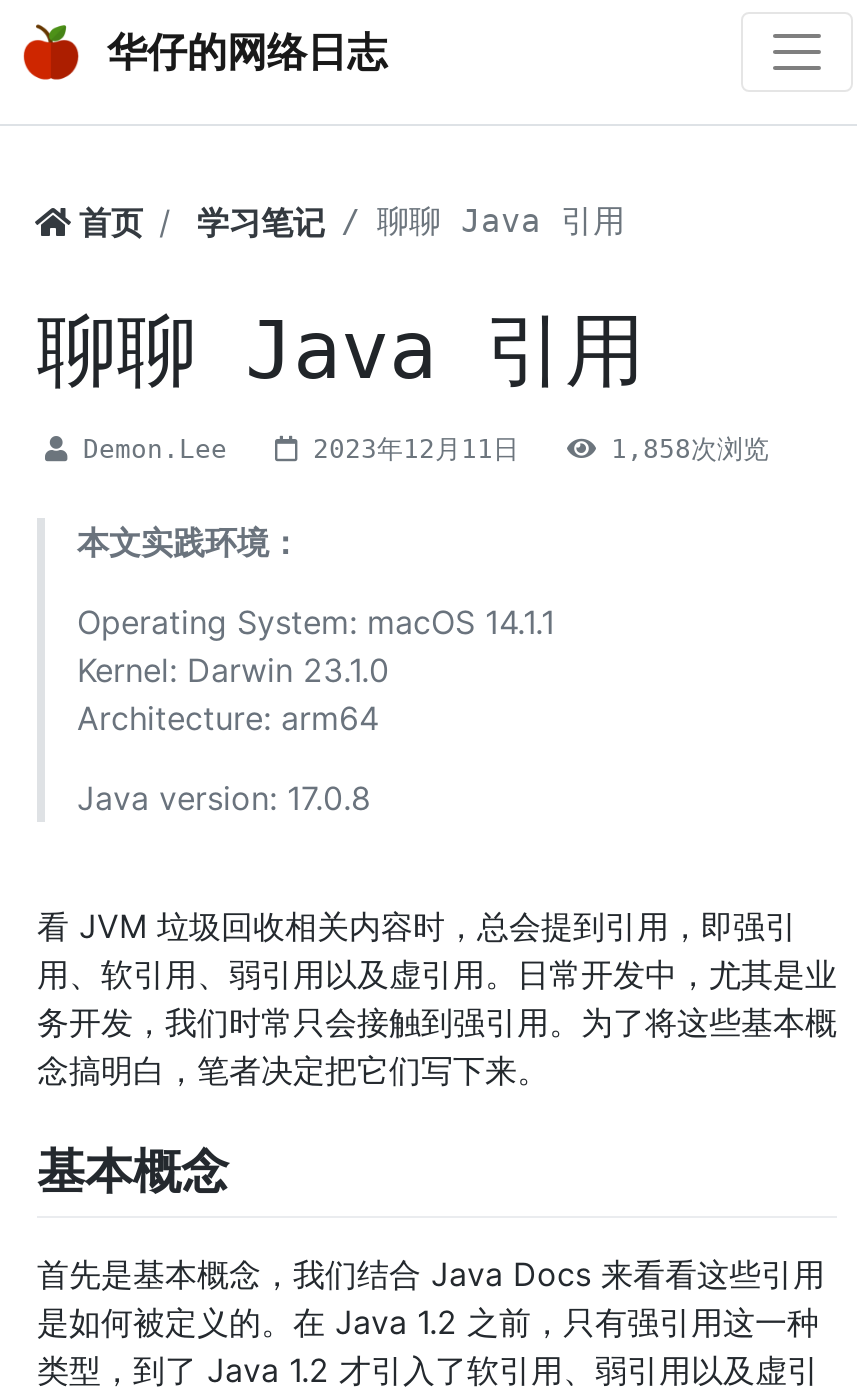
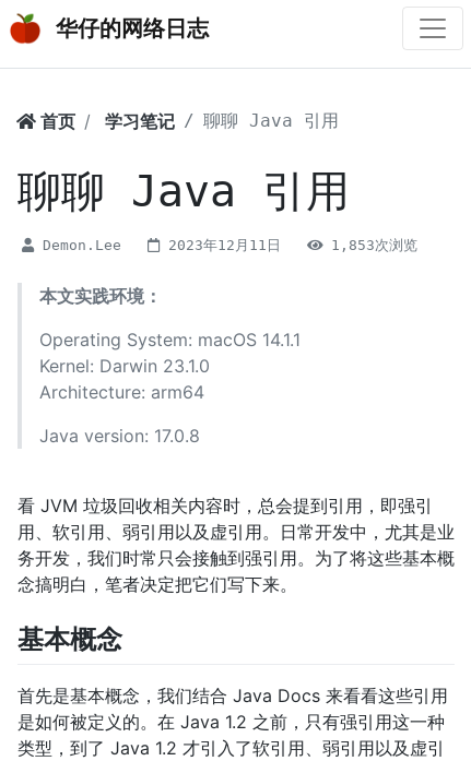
- 1,858次浏览
+ 1,853次浏览
